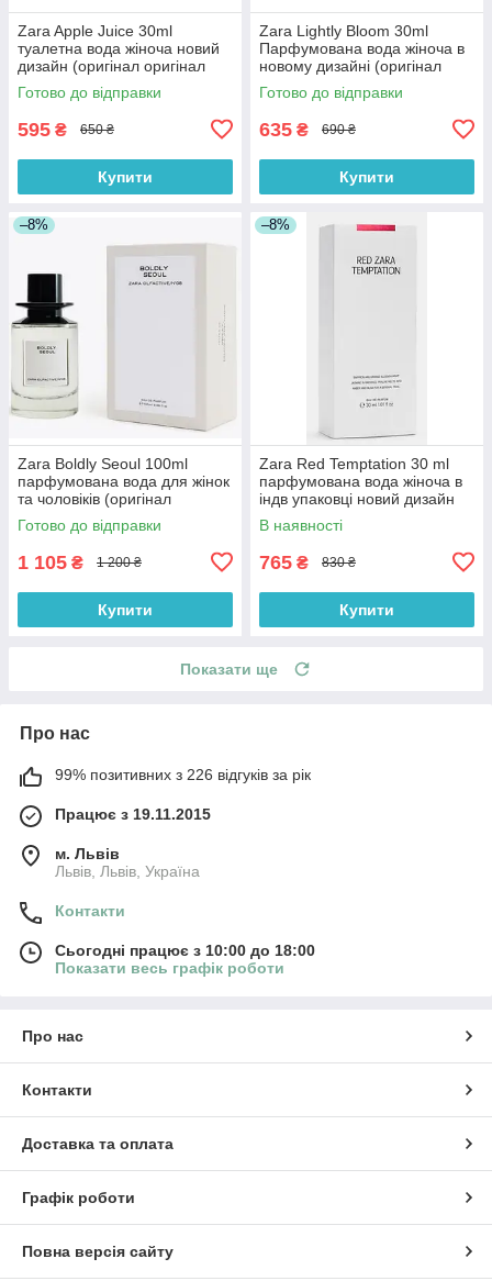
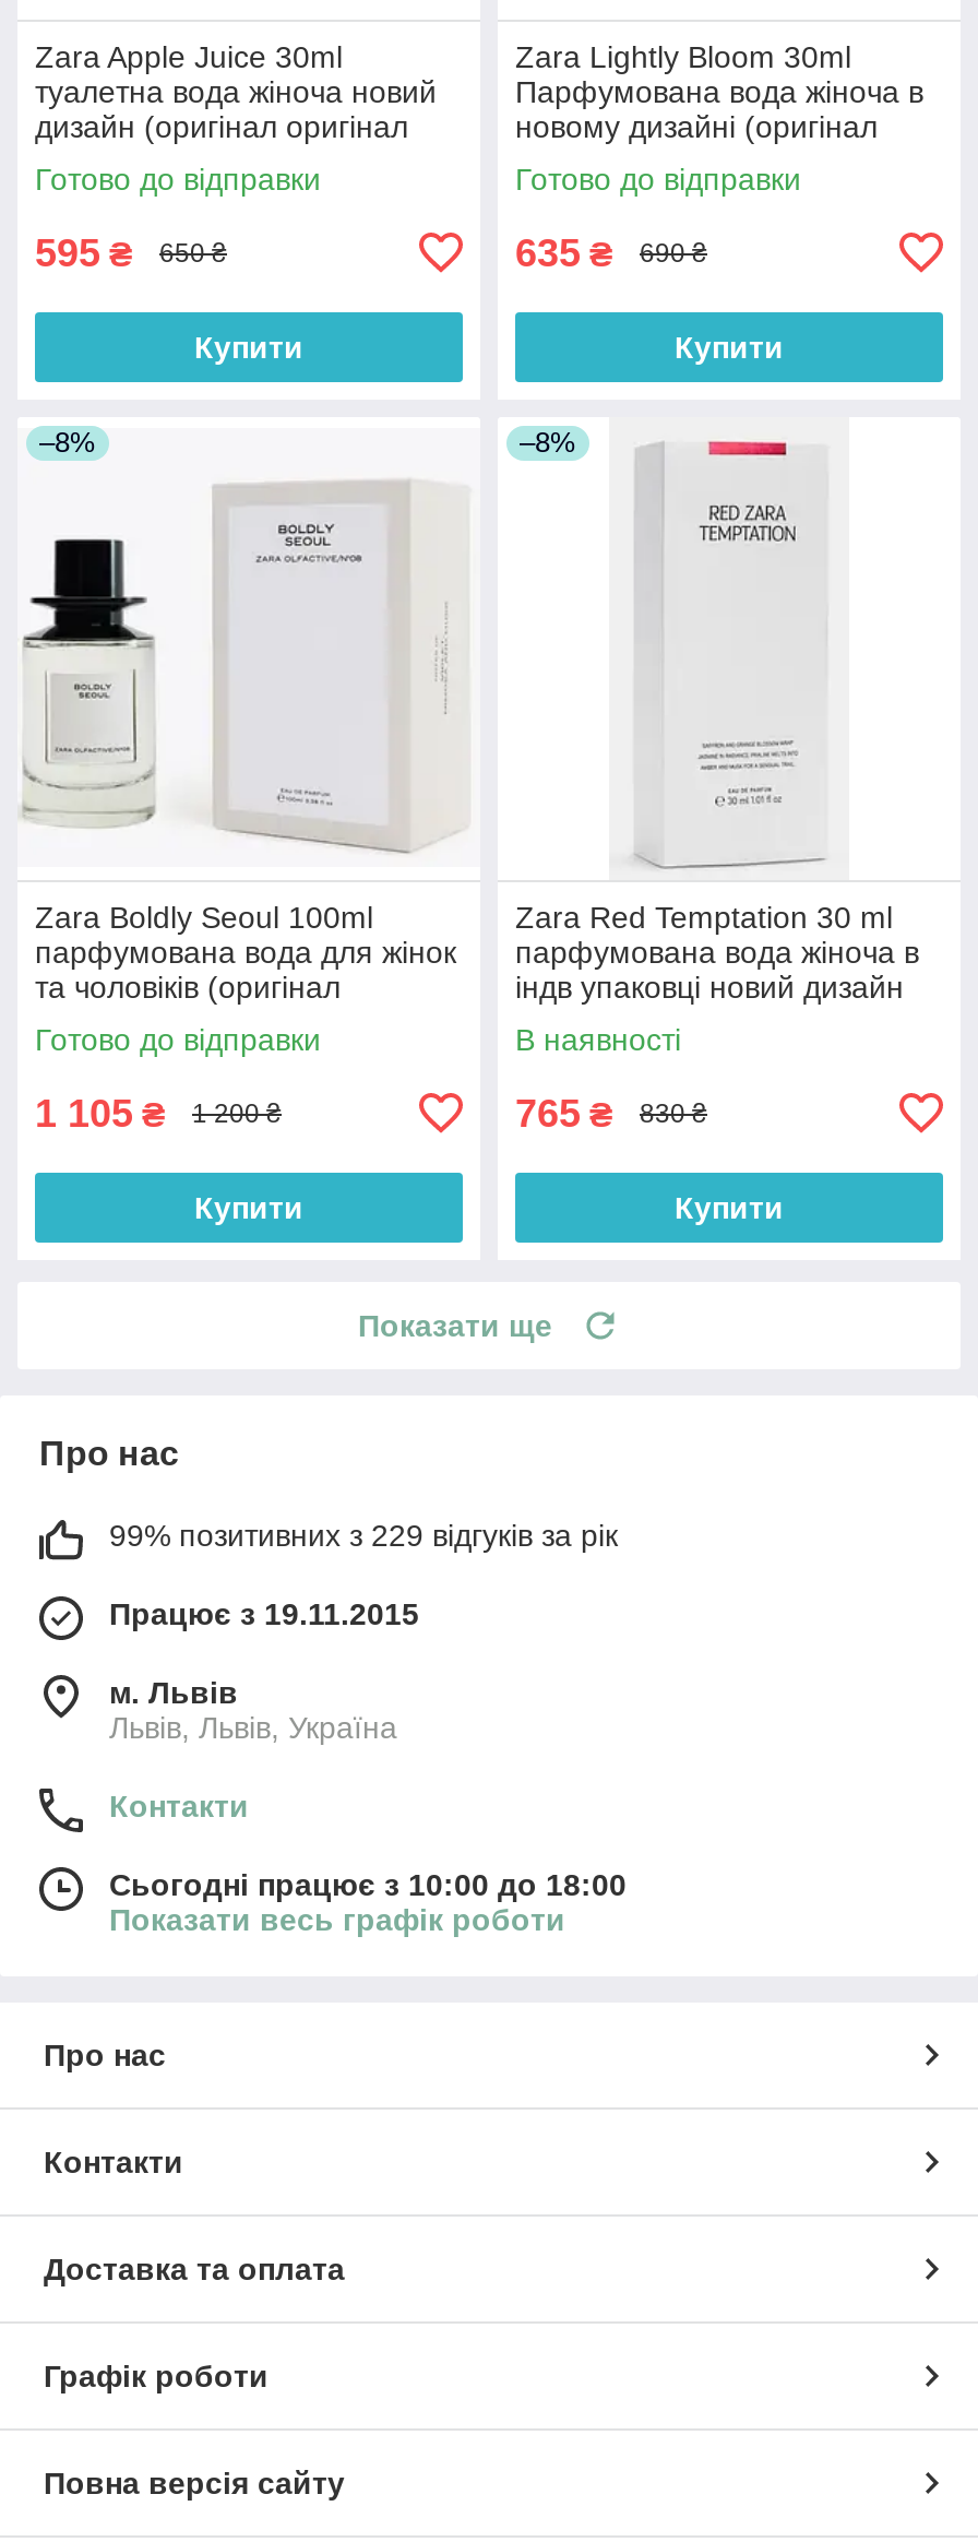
- 99% позитивних з 226 відгуків за рік
+ 99% позитивних з 229 відгуків за рік
